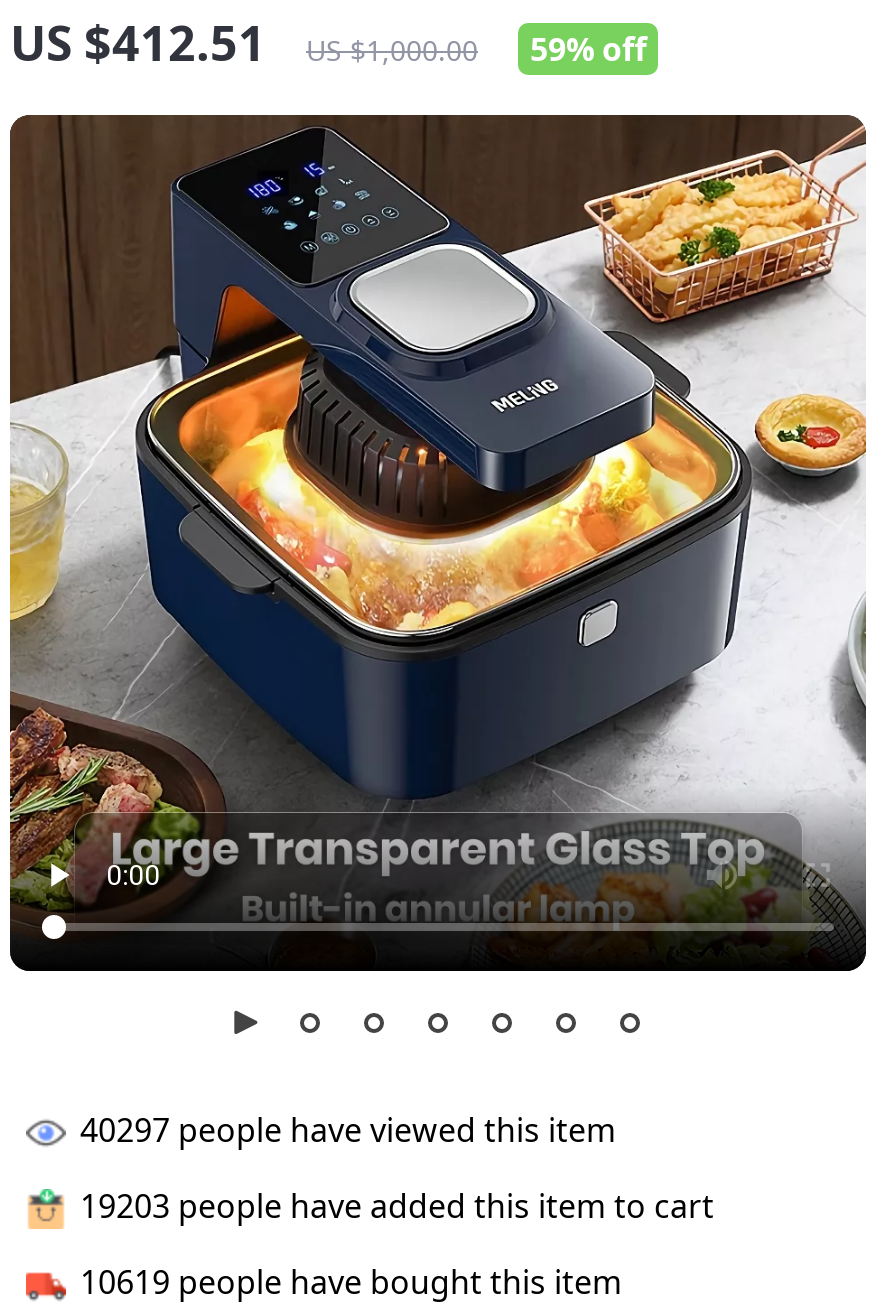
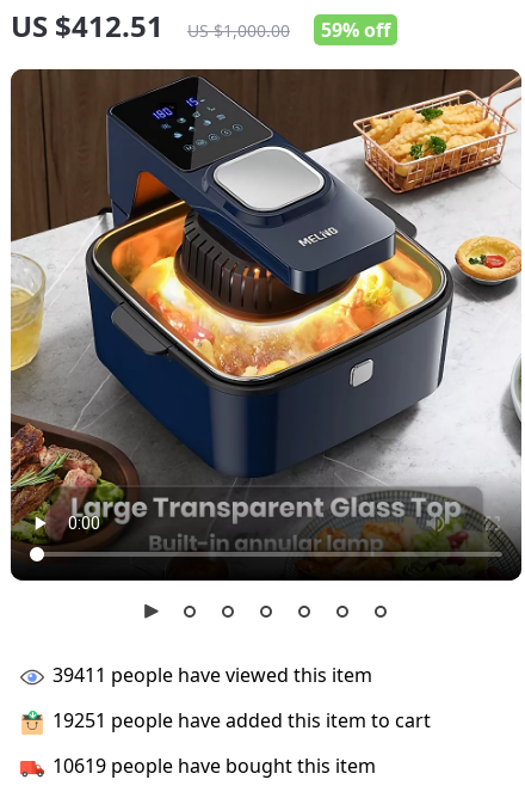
- 40297 people have viewed this item
+ 39411 people have viewed this item

- 19203 people have added this item to cart
+ 19251 people have added this item to cart
